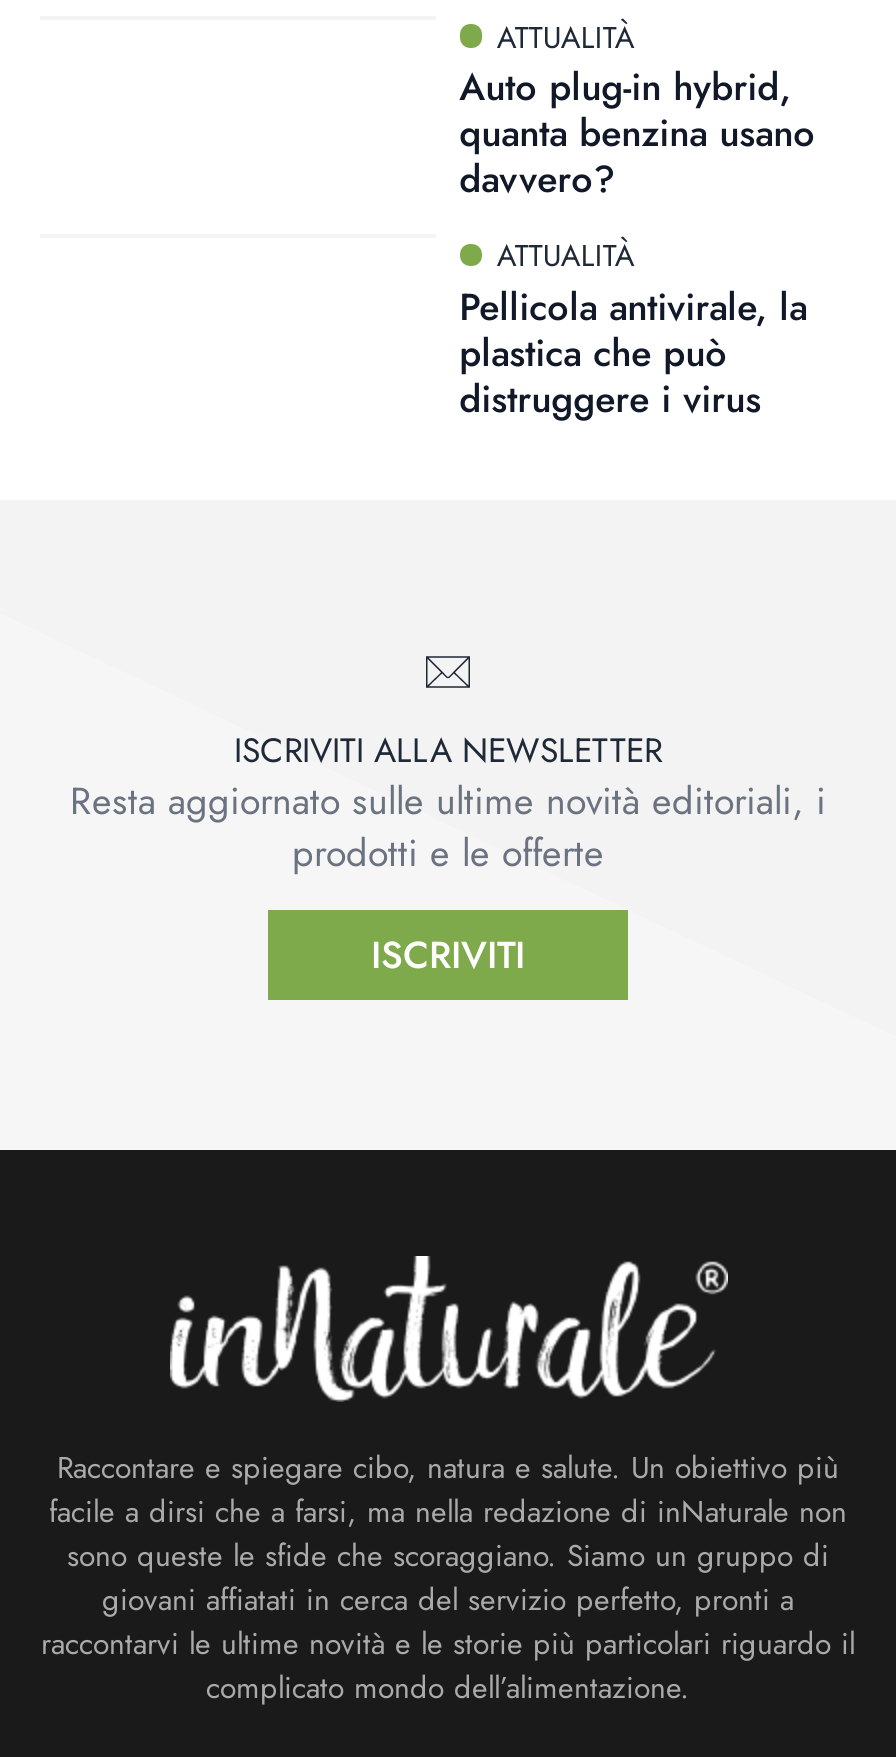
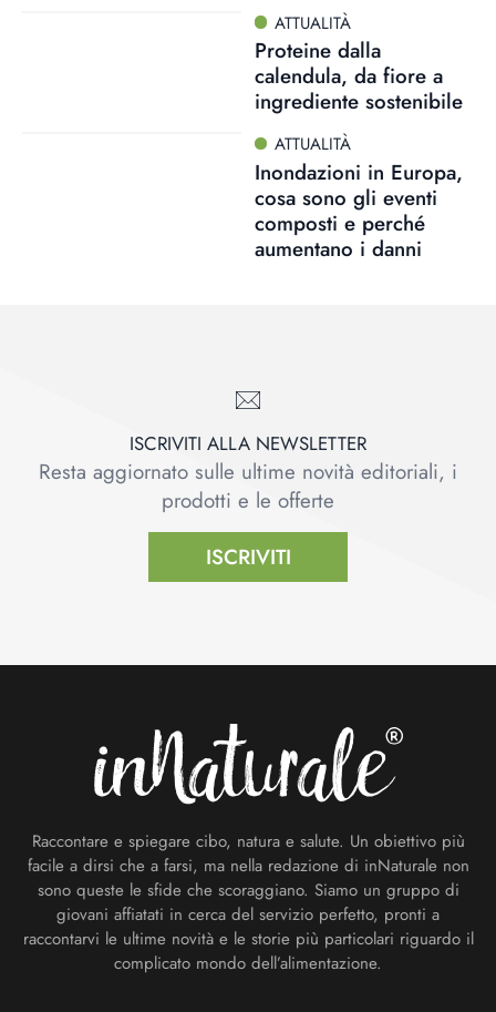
- Auto plug-in hybrid,
- quanta benzina usano
- davvero?
+ Proteine dalla
+ calendula, da fiore a
+ ingrediente sostenibile

- Pellicola antivirale, la
- plastica che può
- distruggere i virus
+ Inondazioni in Europa,
+ cosa sono gli eventi
+ composti e perché
+ aumentano i danni
